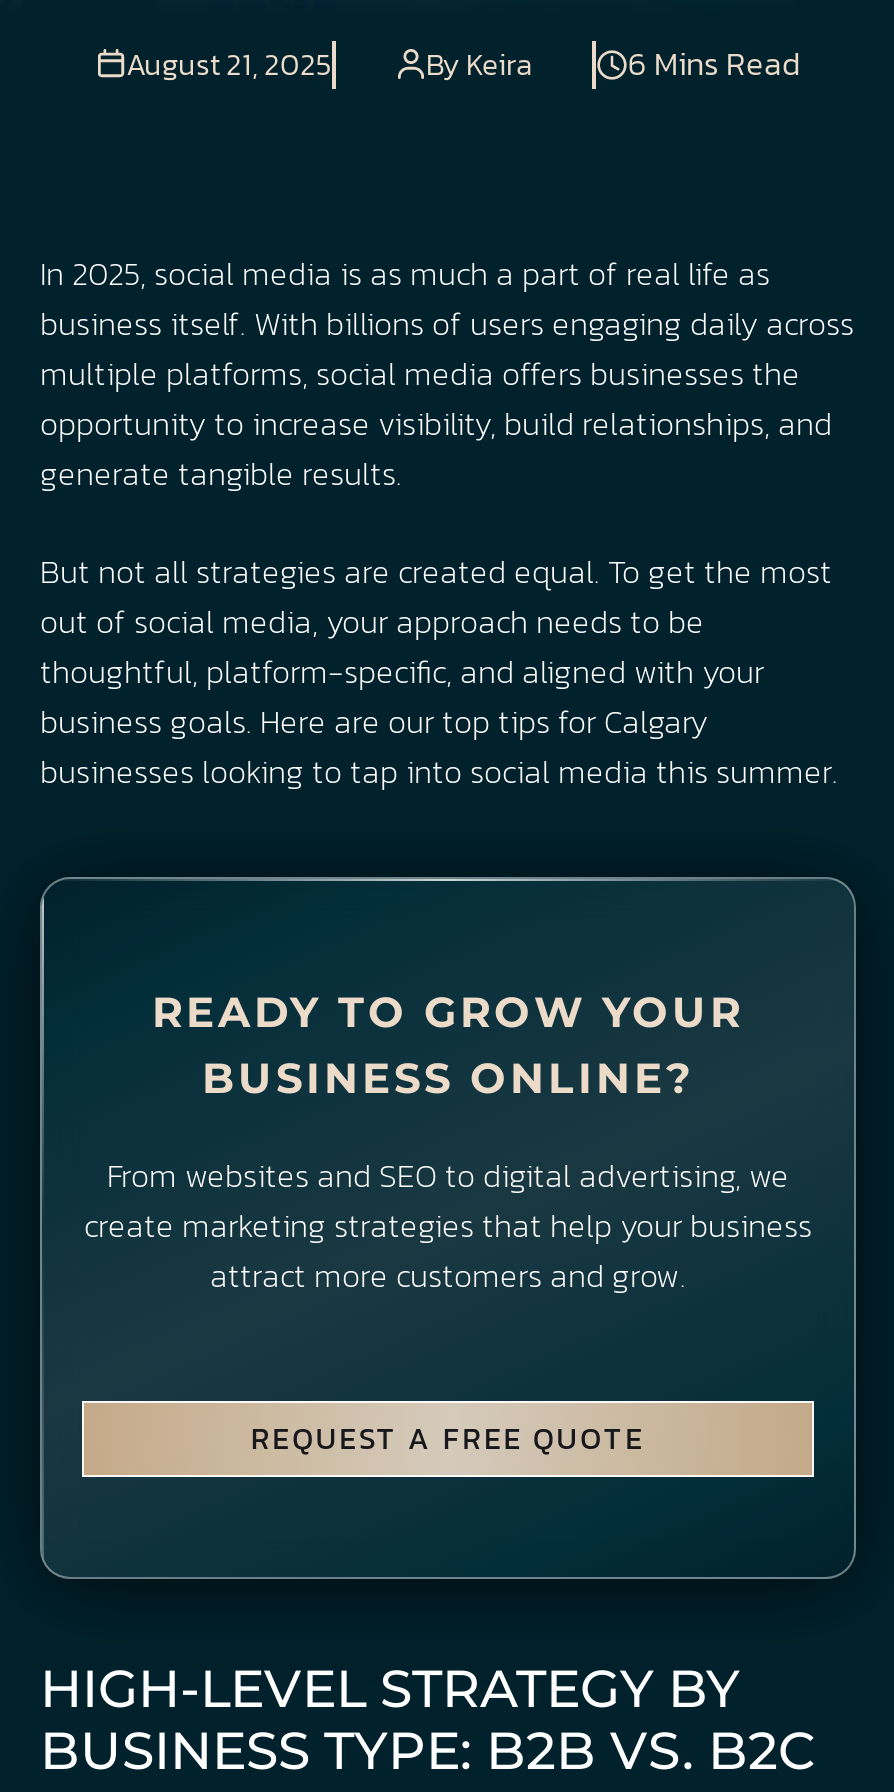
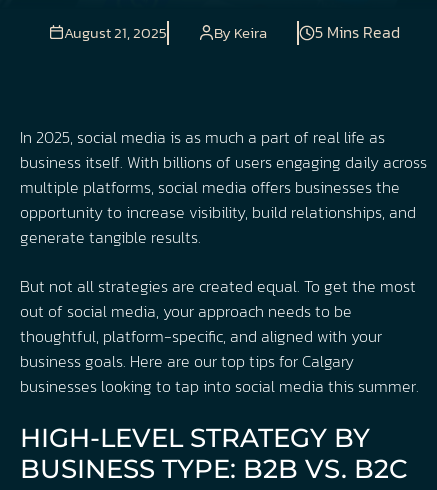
- 6 Mins Read
+ 5 Mins Read

- [image]
- READY TO GROW YOUR
- BUSINESS ONLINE?
- From websites and SEO to digital advertising, we
- create marketing strategies that help your business
- attract more customers and grow.
- REQUEST A FREE QUOTE
